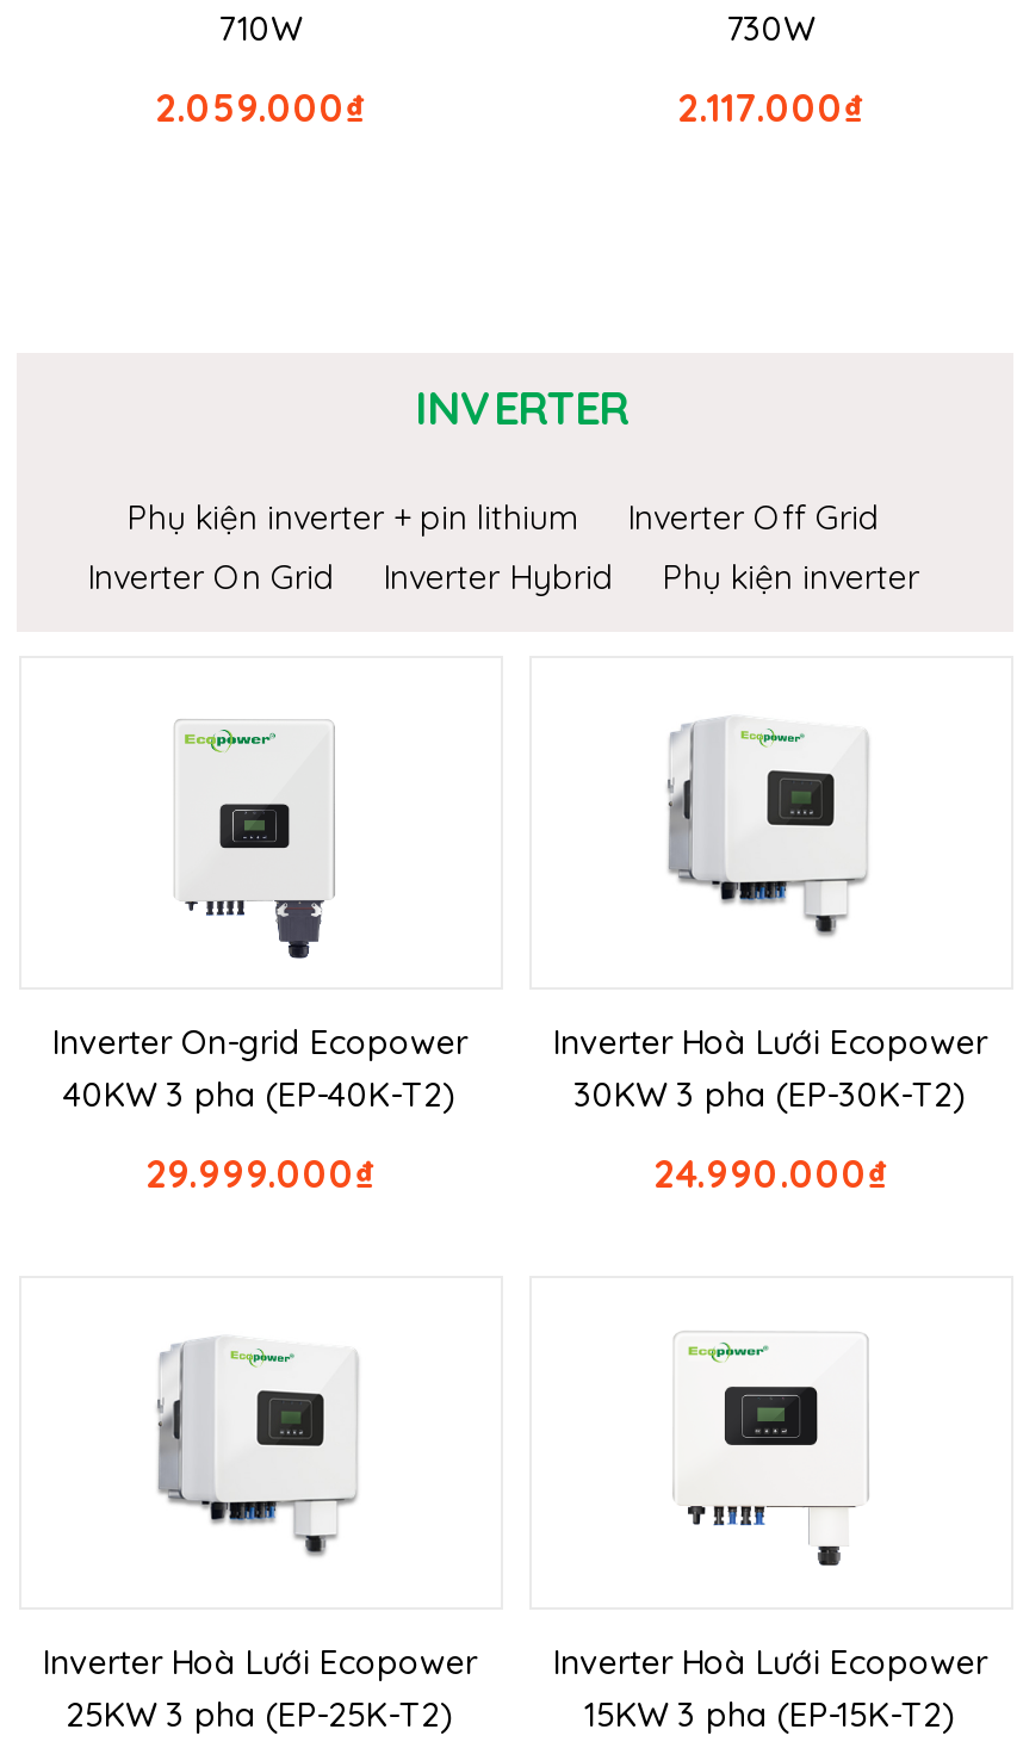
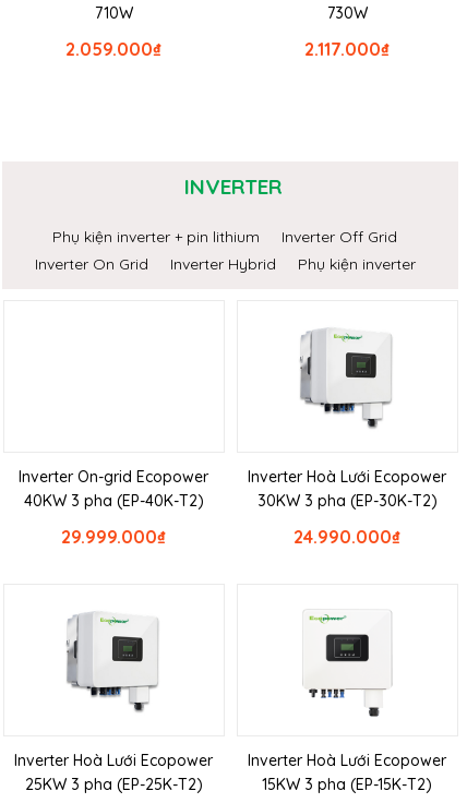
- [image]
